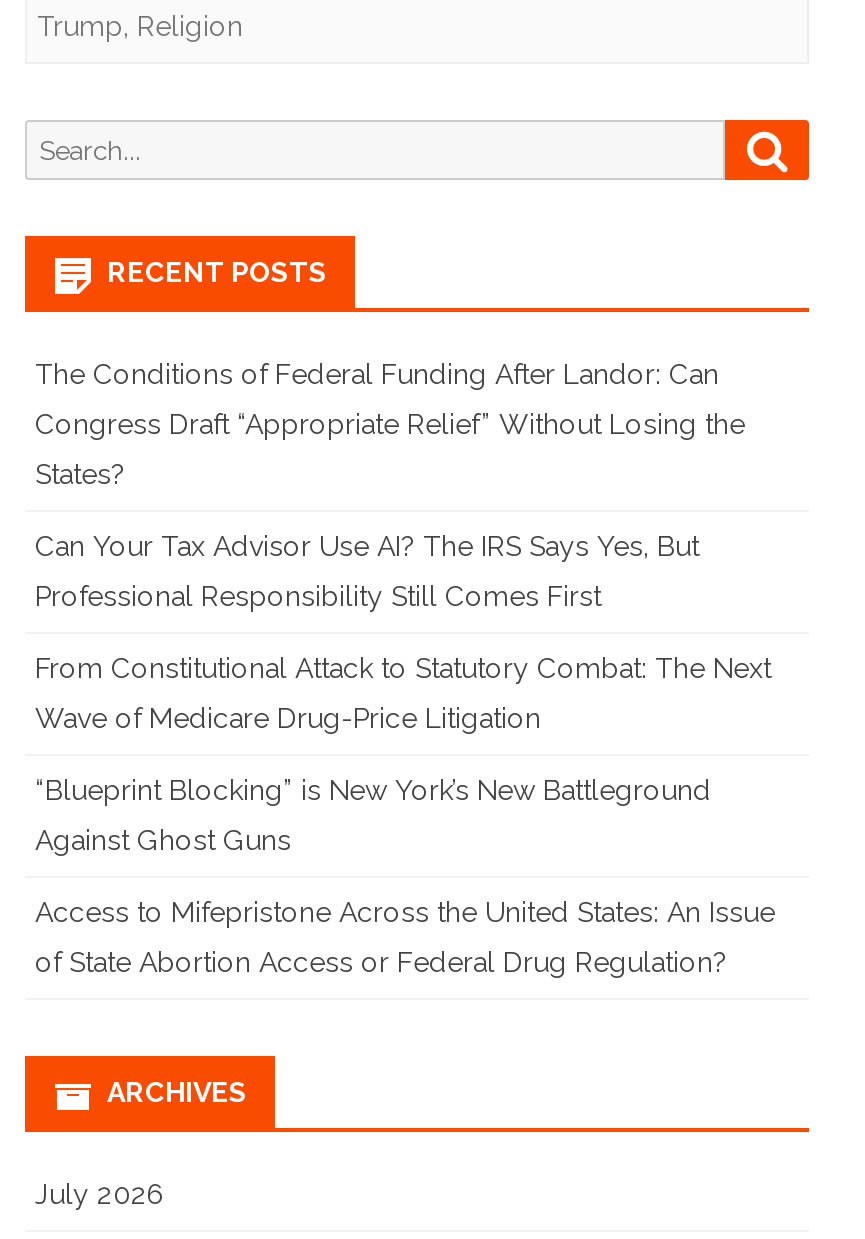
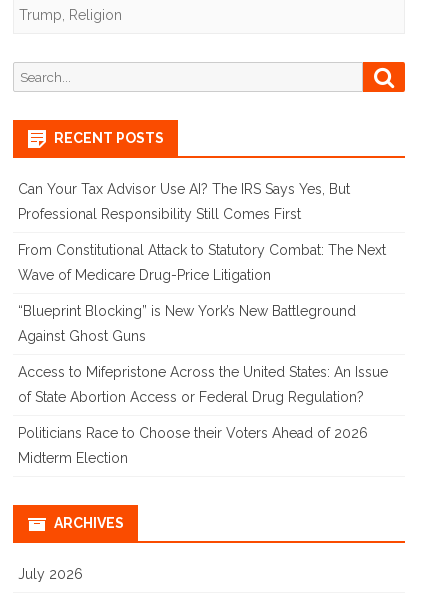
- The Conditions of Federal Funding After Landor: Can
- Congress Draft “Appropriate Relief” Without Losing the
- States?

moved up: Can Your Tax Advisor Use AI? The IRS Says Yes, But | Professional Responsibility Still Comes First | From Constitutional Attack to Statutory Combat: The Next | Wave of Medicare Drug-Price Litigation | “Blueprint Blocking” is New York’s New Battleground | Against Ghost Guns | Access to Mifepristone Across the United States: An Issue | of State Abortion Access or Federal Drug Regulation?

+ Politicians Race to Choose their Voters Ahead of 2026
+ Midterm Election
